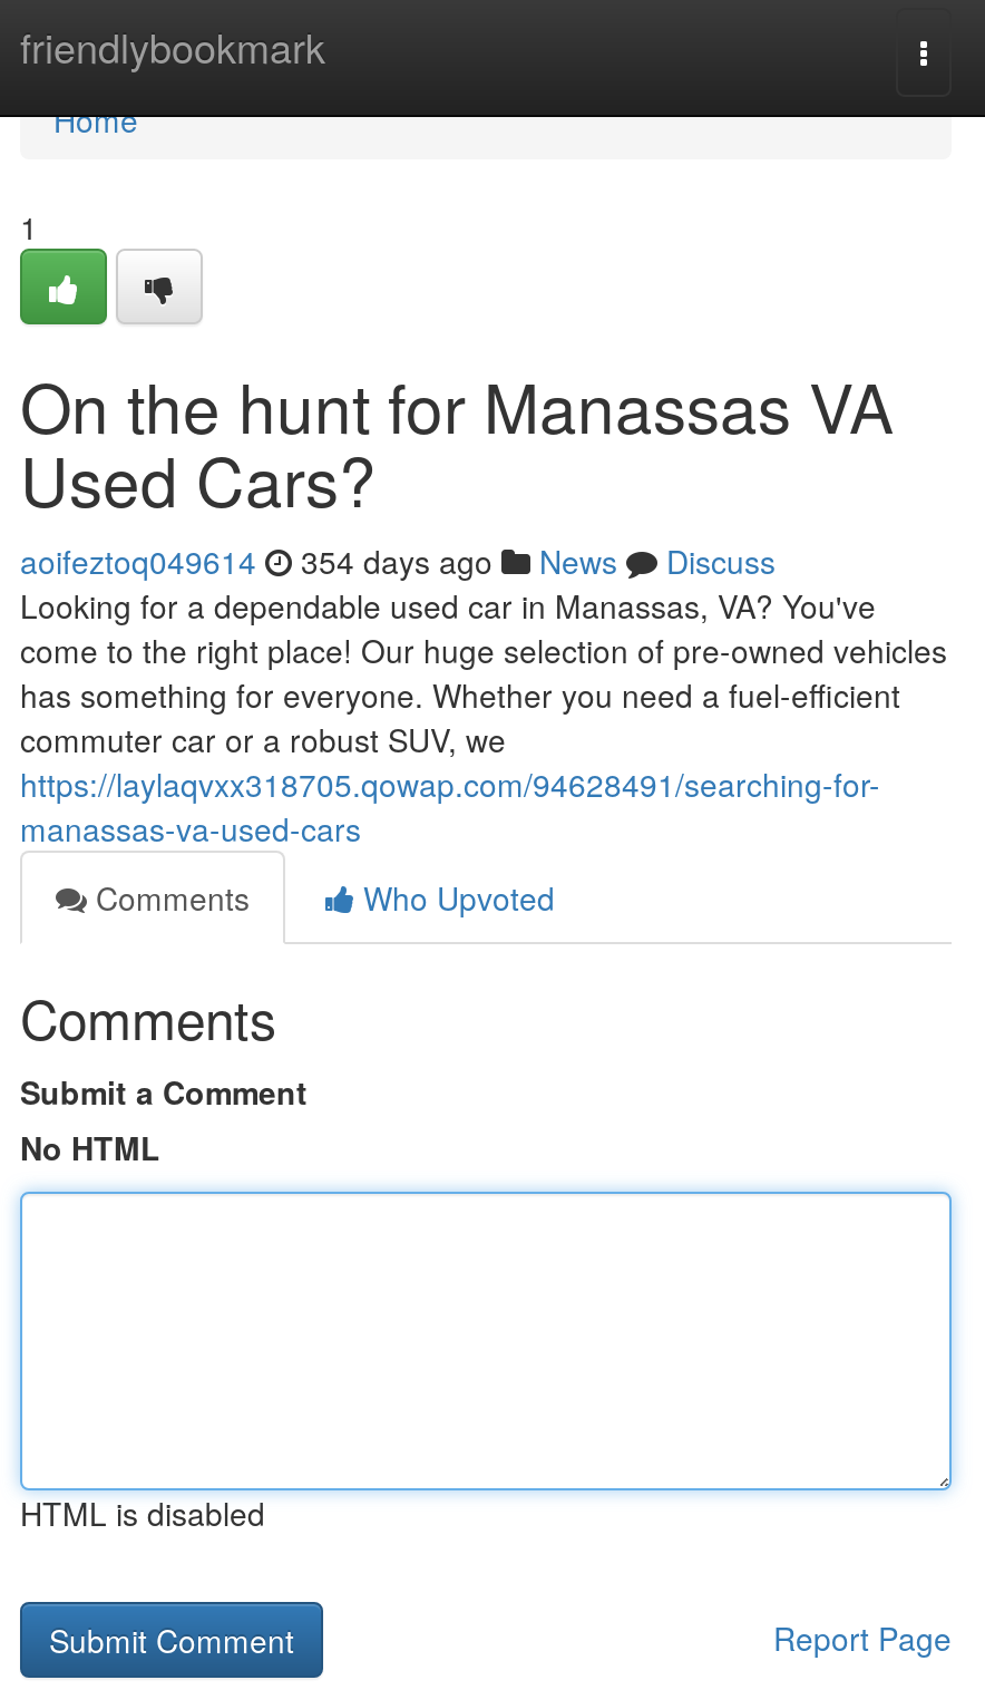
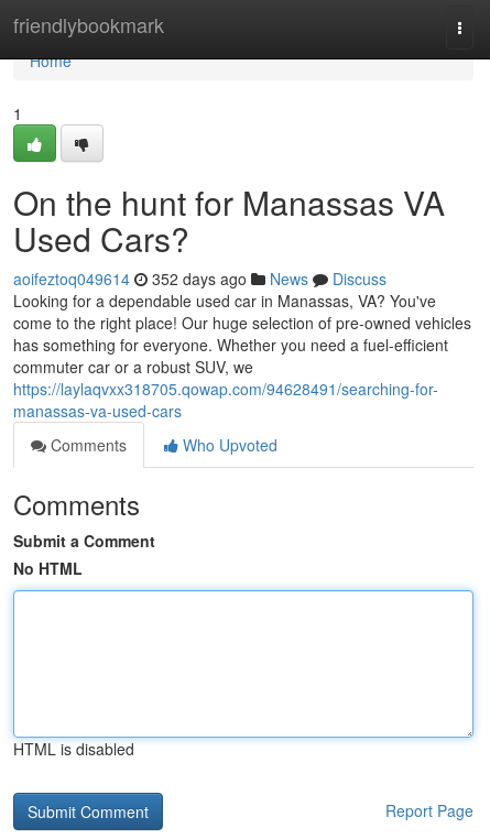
- aoifeztoq049614 354 days ago News Discuss
+ aoifeztoq049614 352 days ago News Discuss
